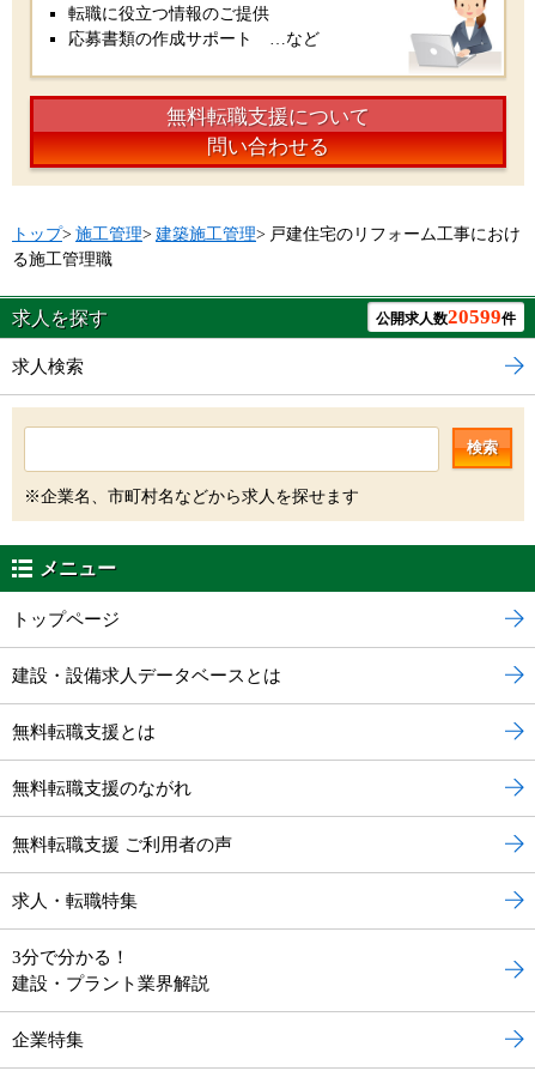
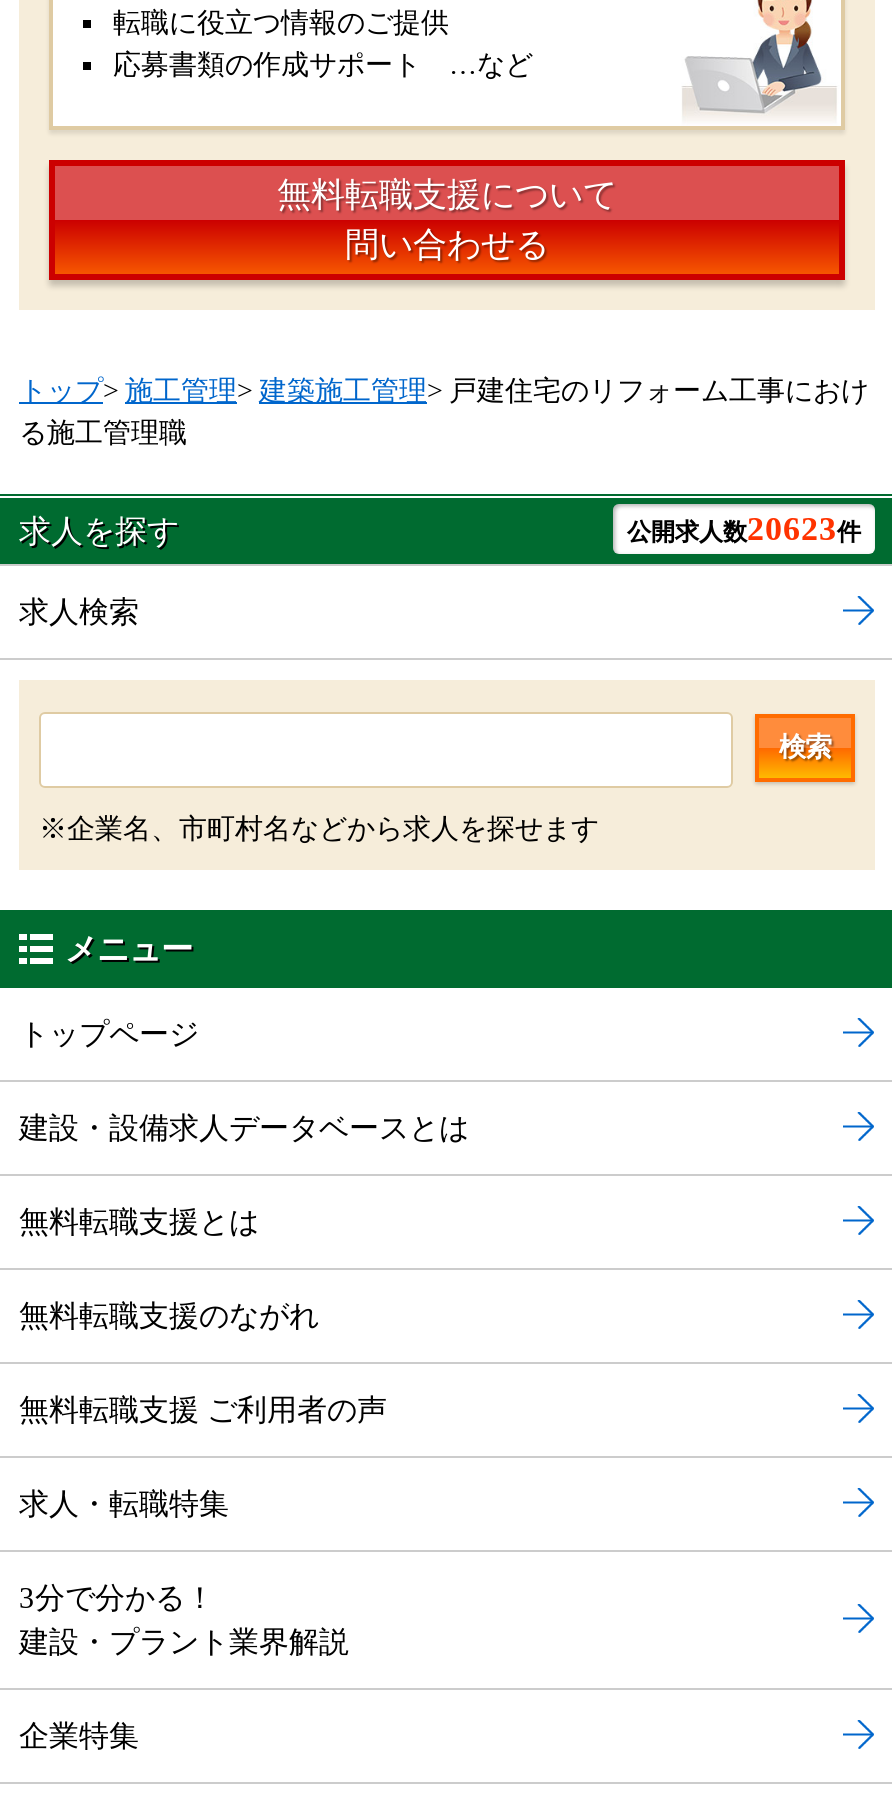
- 公開求人数20599件
+ 公開求人数20623件
